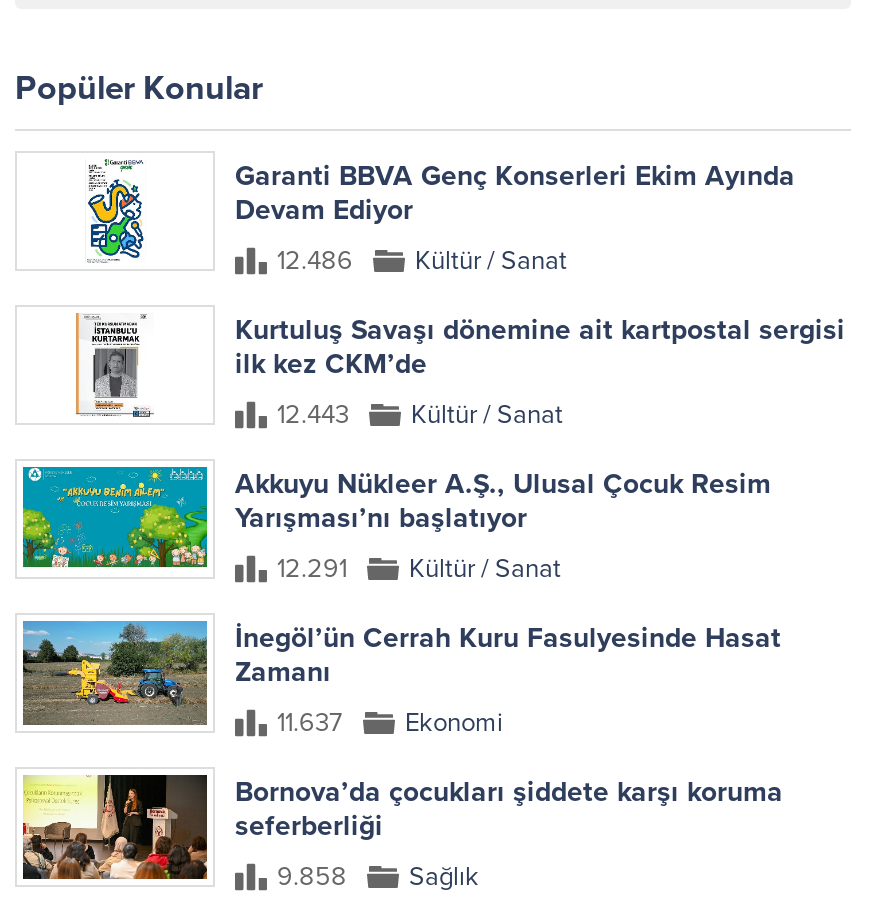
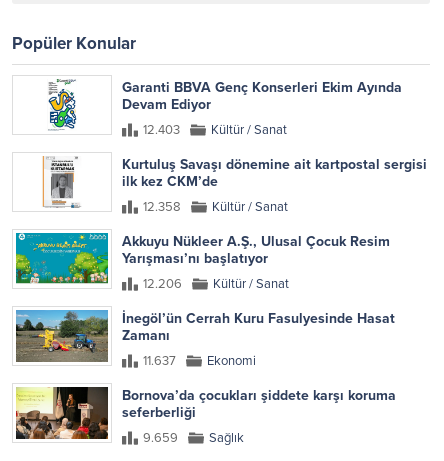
- 12.486 Kültür / Sanat
+ 12.403 Kültür / Sanat

- 12.443 Kültür / Sanat
+ 12.358 Kültür / Sanat

- 12.291 Kültür / Sanat
+ 12.206 Kültür / Sanat

- 9.858 Sağlık
+ 9.659 Sağlık
